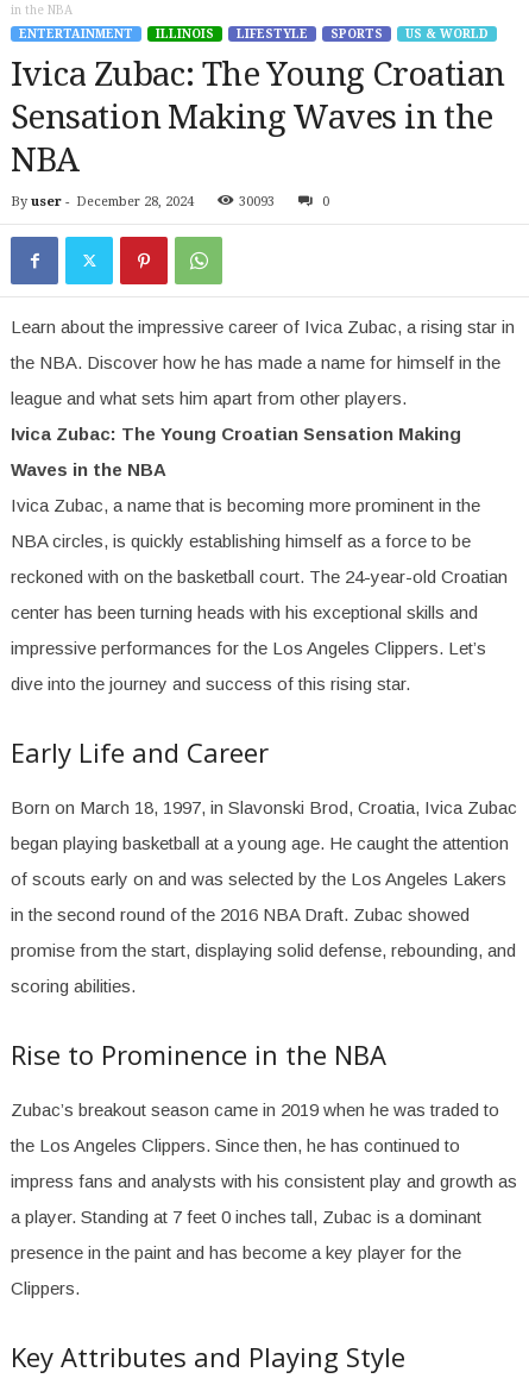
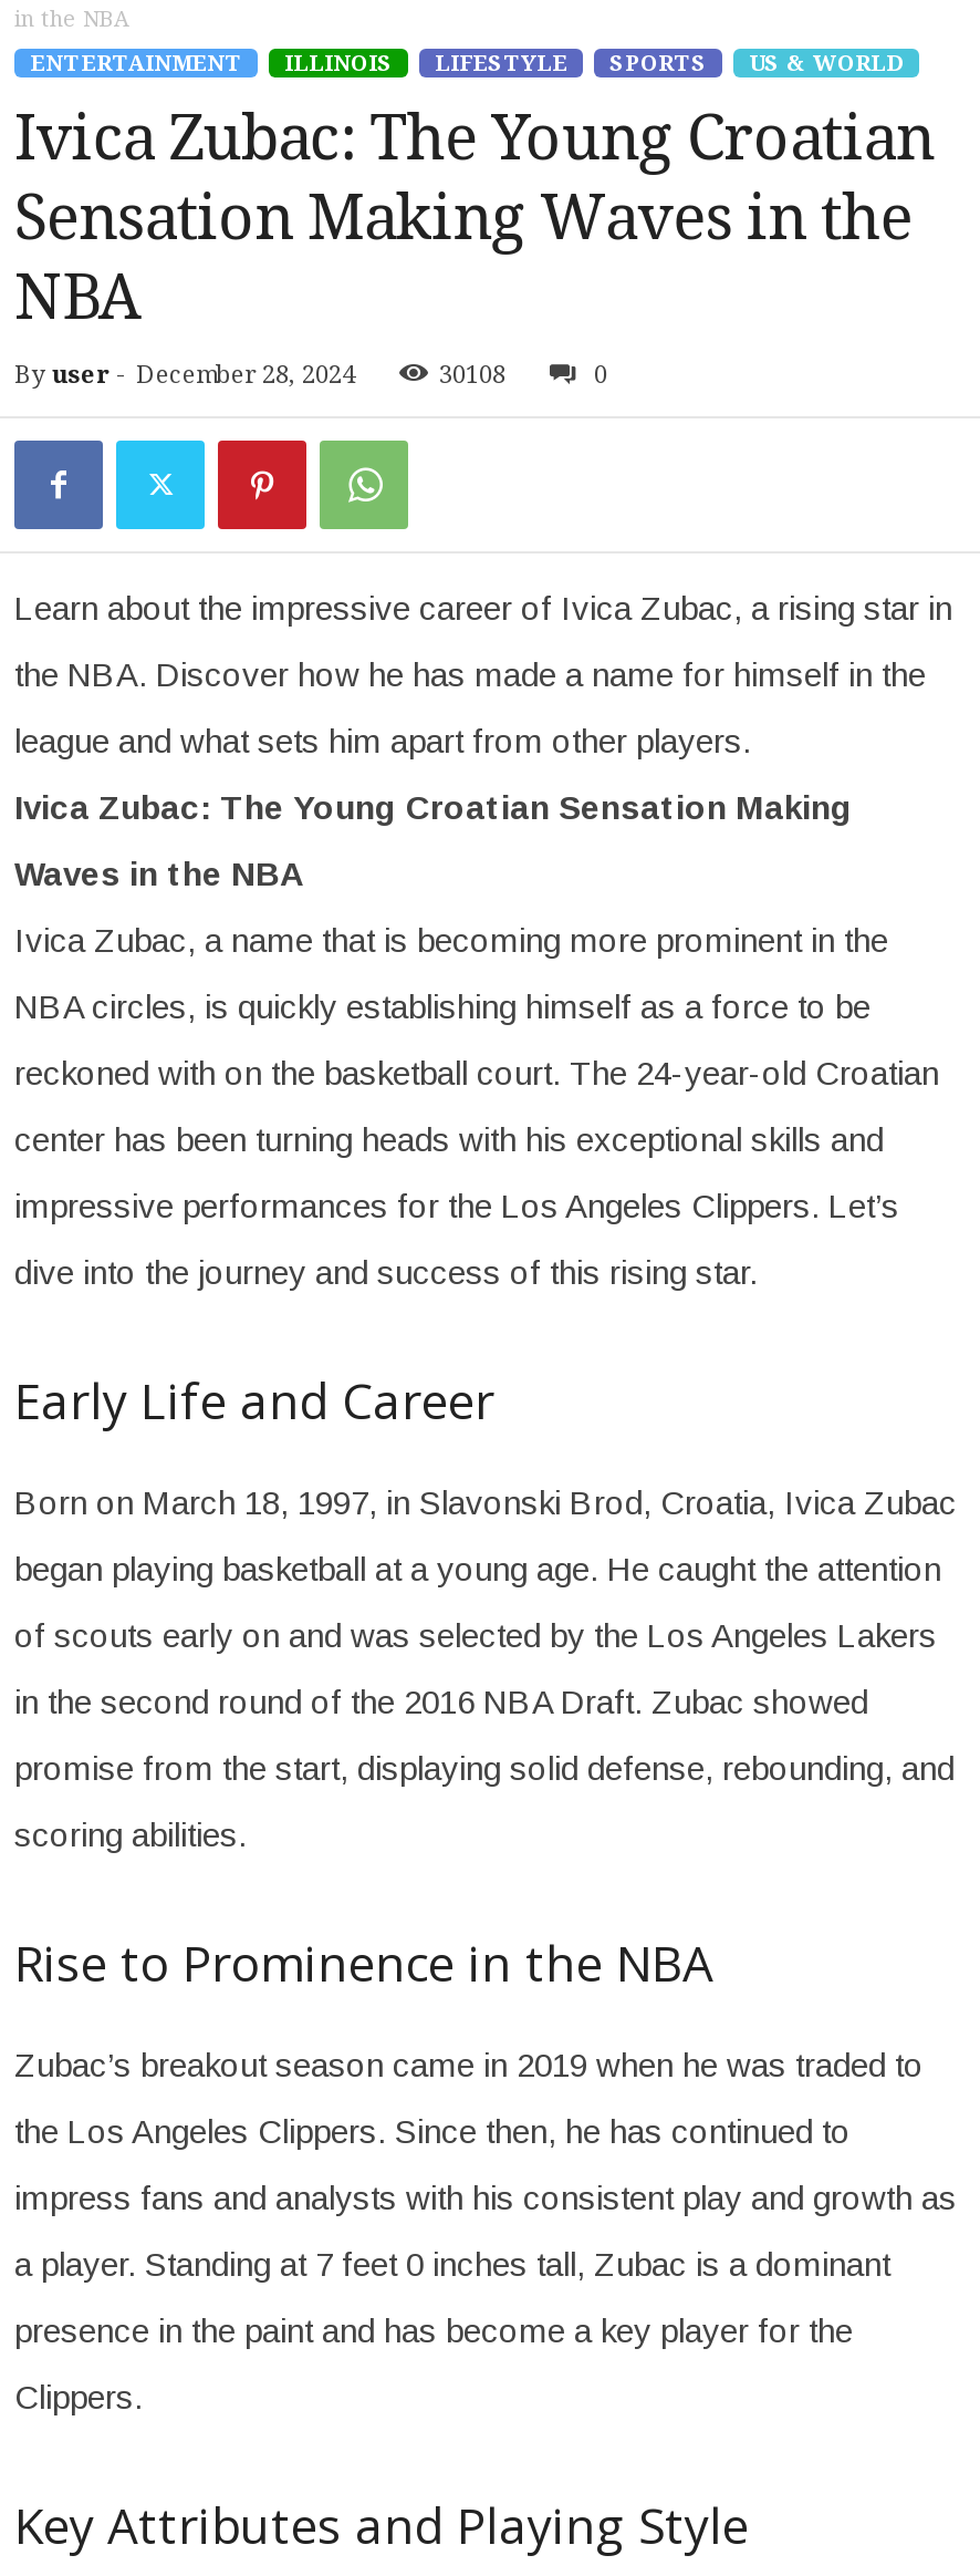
- 30093
+ 30108
